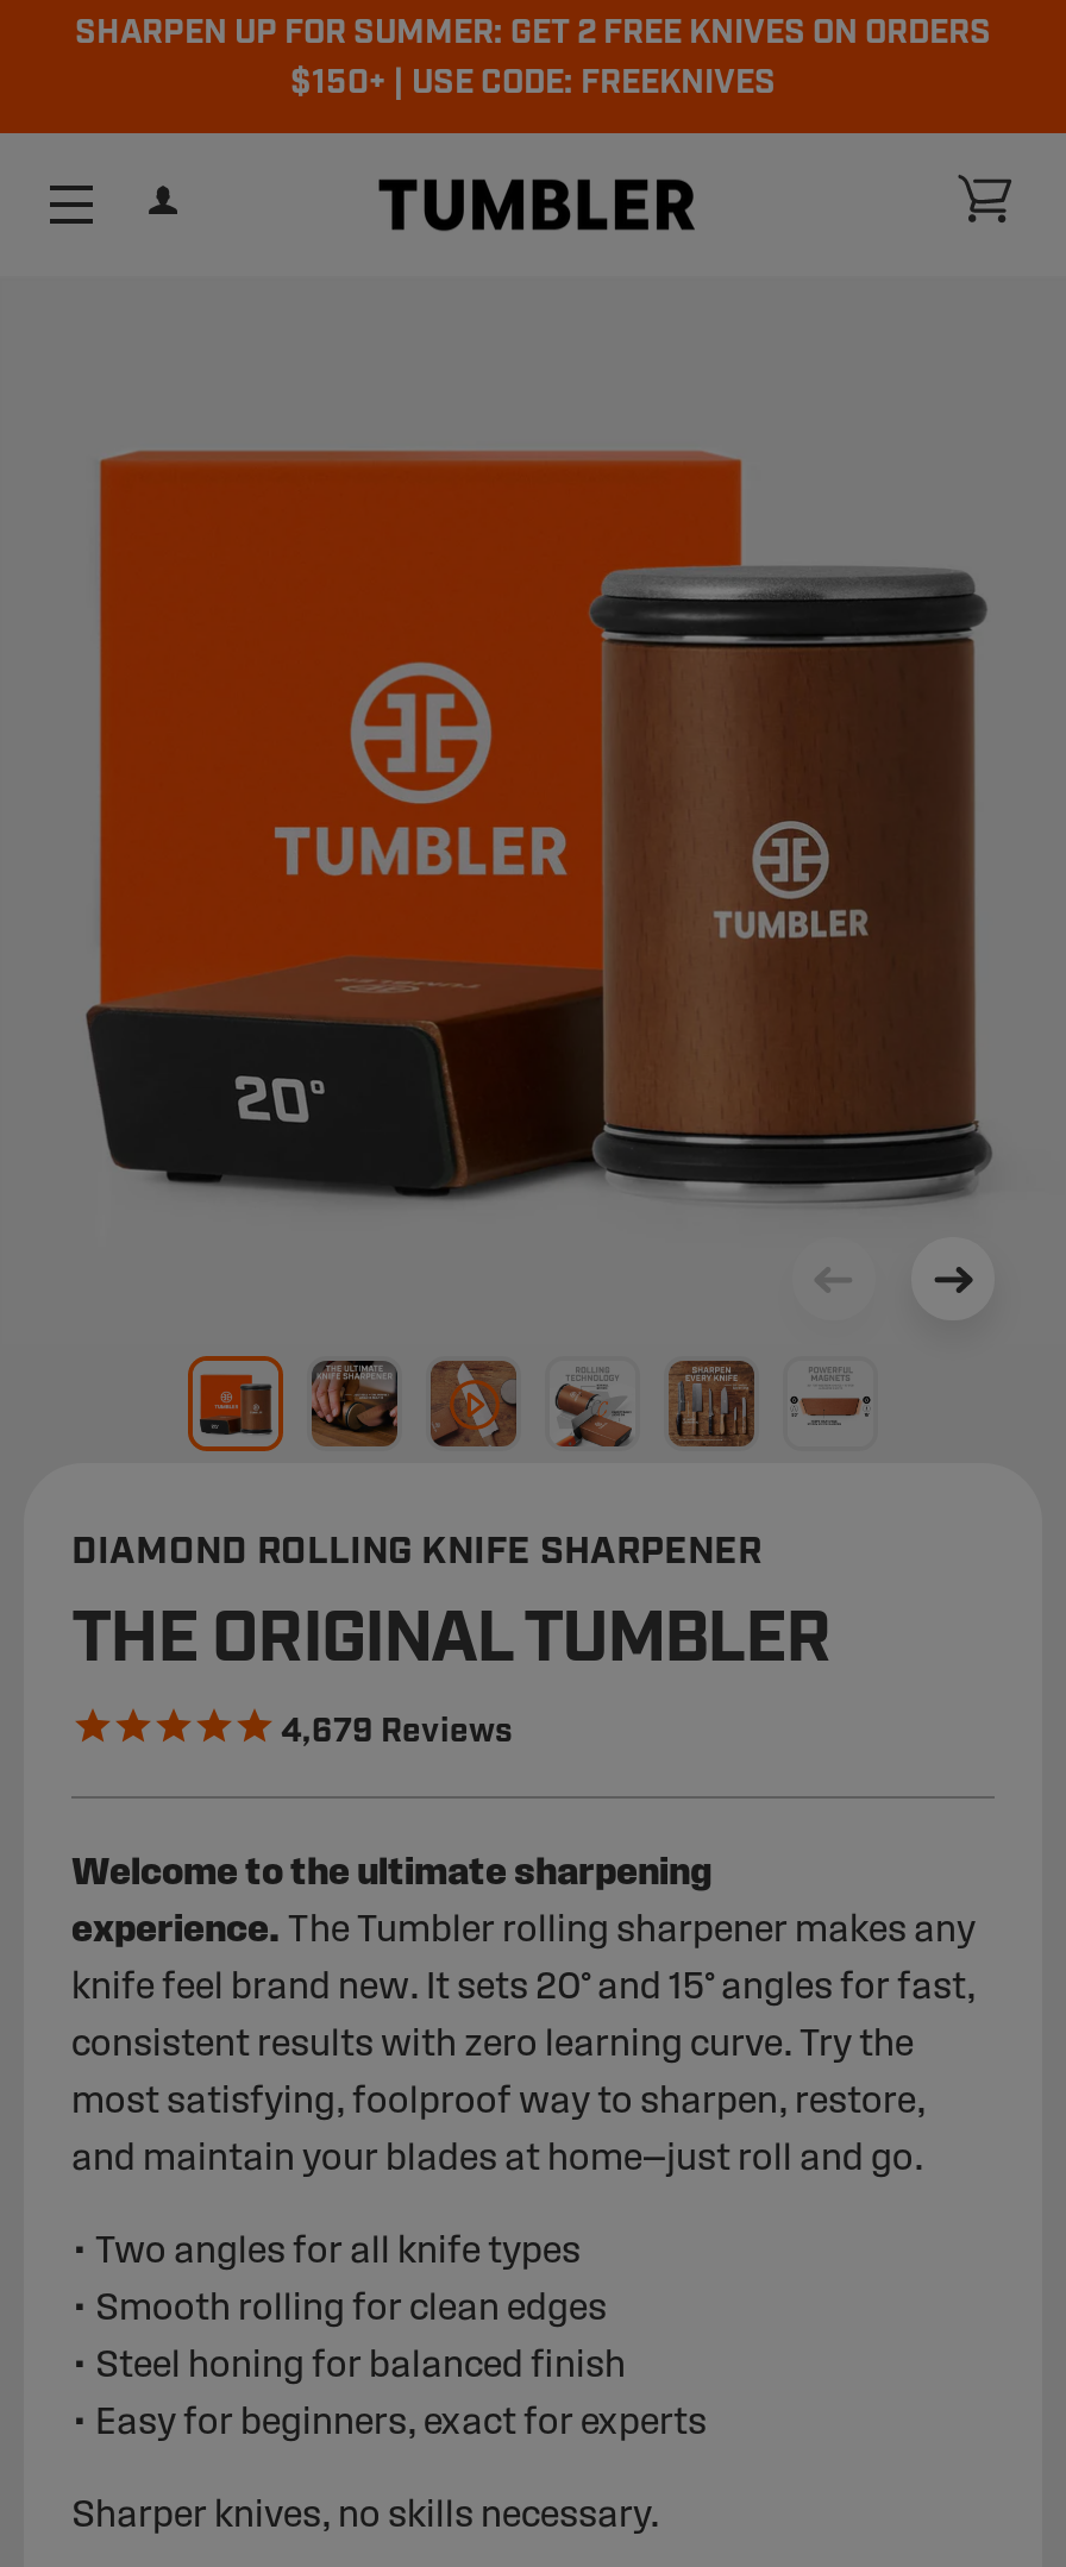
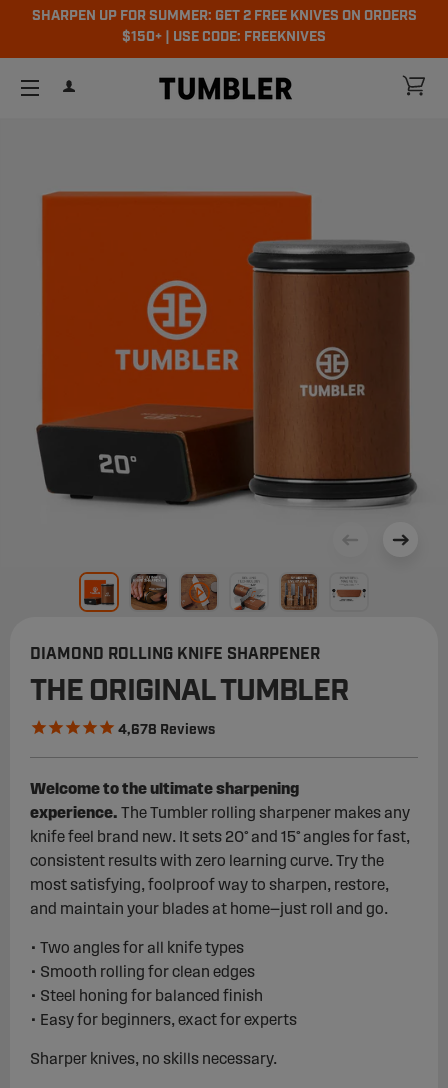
- 4,679 Reviews
+ 4,678 Reviews
